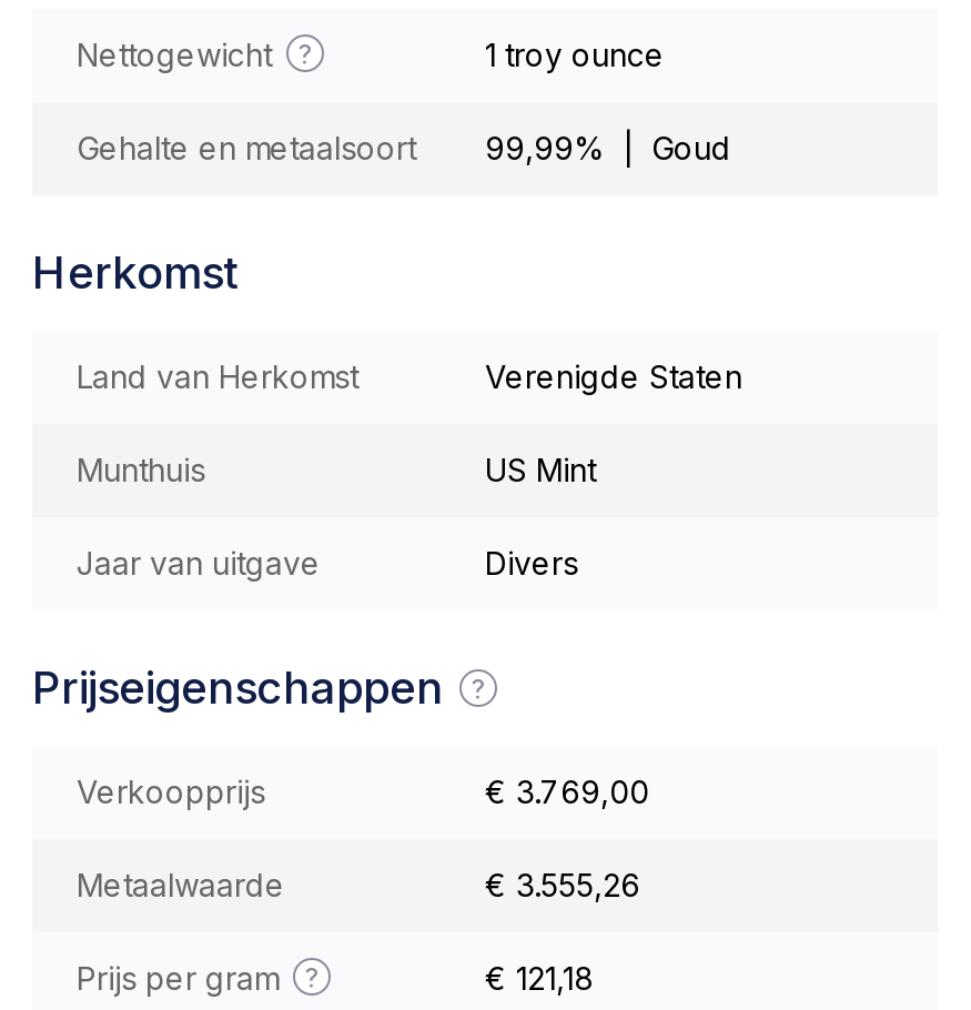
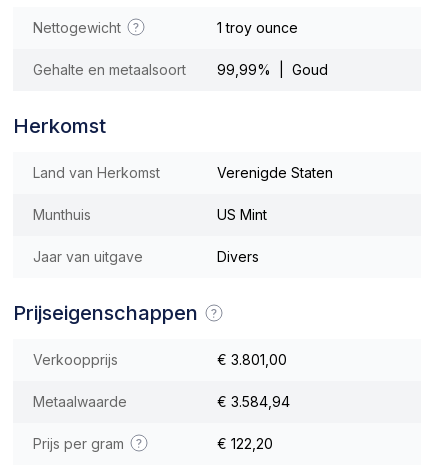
- € 3.769,00
+ € 3.801,00

- € 3.555,26
+ € 3.584,94

- € 121,18
+ € 122,20
